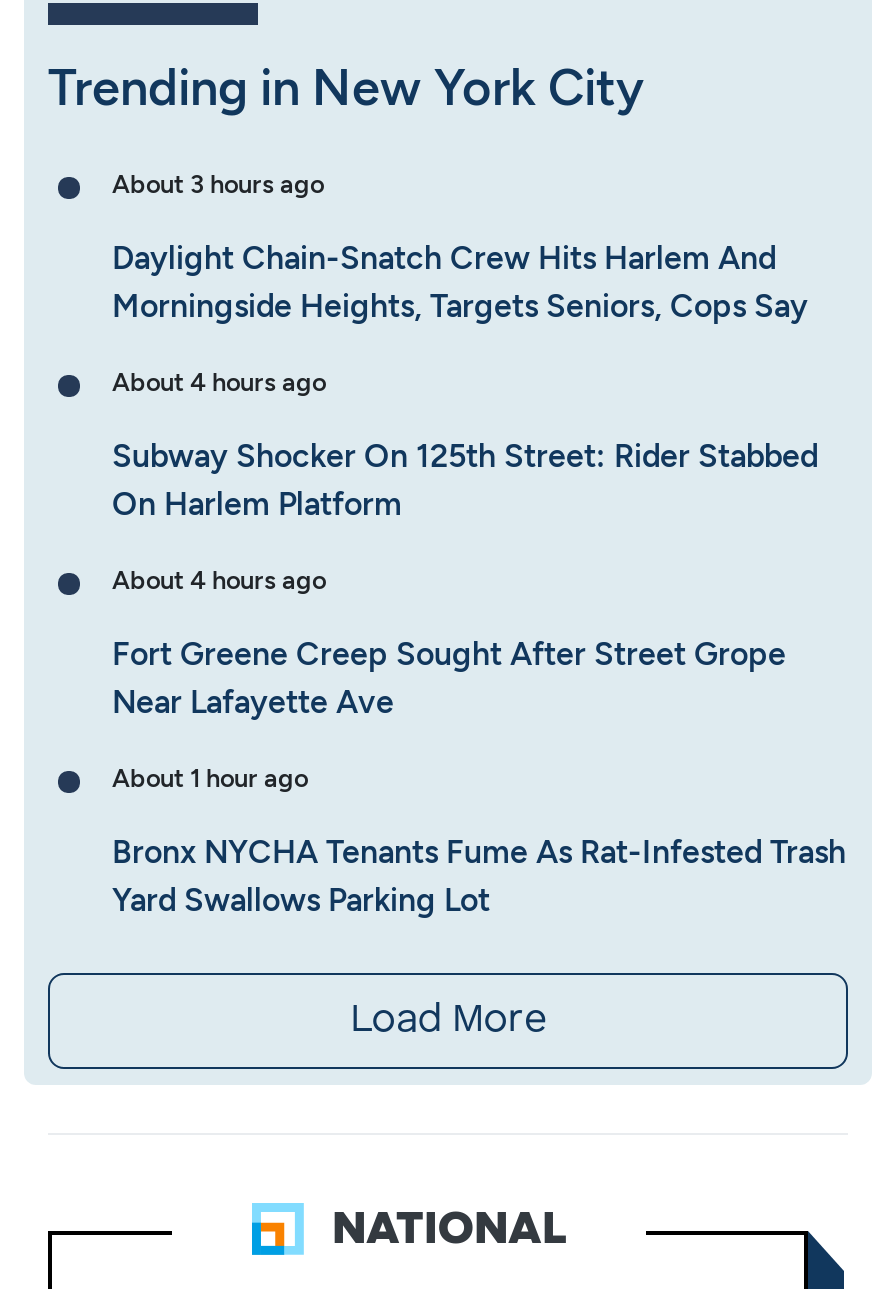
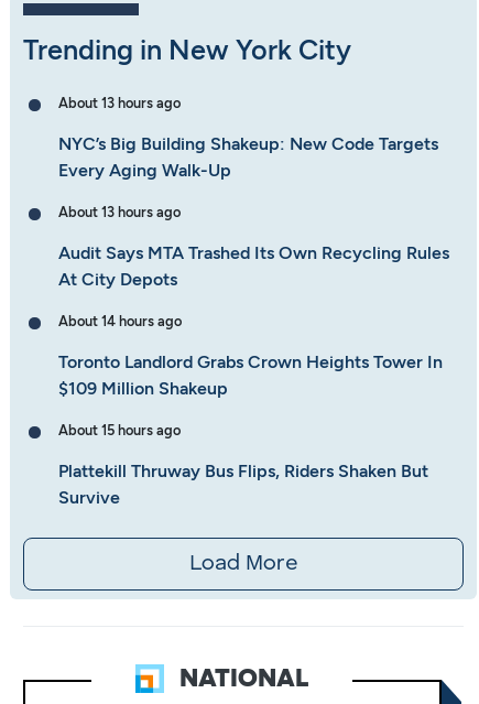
- About 3 hours ago
+ About 13 hours ago

- Daylight Chain-Snatch Crew Hits Harlem And
- Morningside Heights, Targets Seniors, Cops Say
+ NYC’s Big Building Shakeup: New Code Targets
+ Every Aging Walk-Up

- About 4 hours ago
+ About 13 hours ago

- Subway Shocker On 125th Street: Rider Stabbed
- On Harlem Platform
+ Audit Says MTA Trashed Its Own Recycling Rules
+ At City Depots

- About 4 hours ago
+ About 14 hours ago

- Fort Greene Creep Sought After Street Grope
- Near Lafayette Ave
+ Toronto Landlord Grabs Crown Heights Tower In
+ $109 Million Shakeup

- About 1 hour ago
+ About 15 hours ago

- Bronx NYCHA Tenants Fume As Rat-Infested Trash
- Yard Swallows Parking Lot
+ Plattekill Thruway Bus Flips, Riders Shaken But
+ Survive
